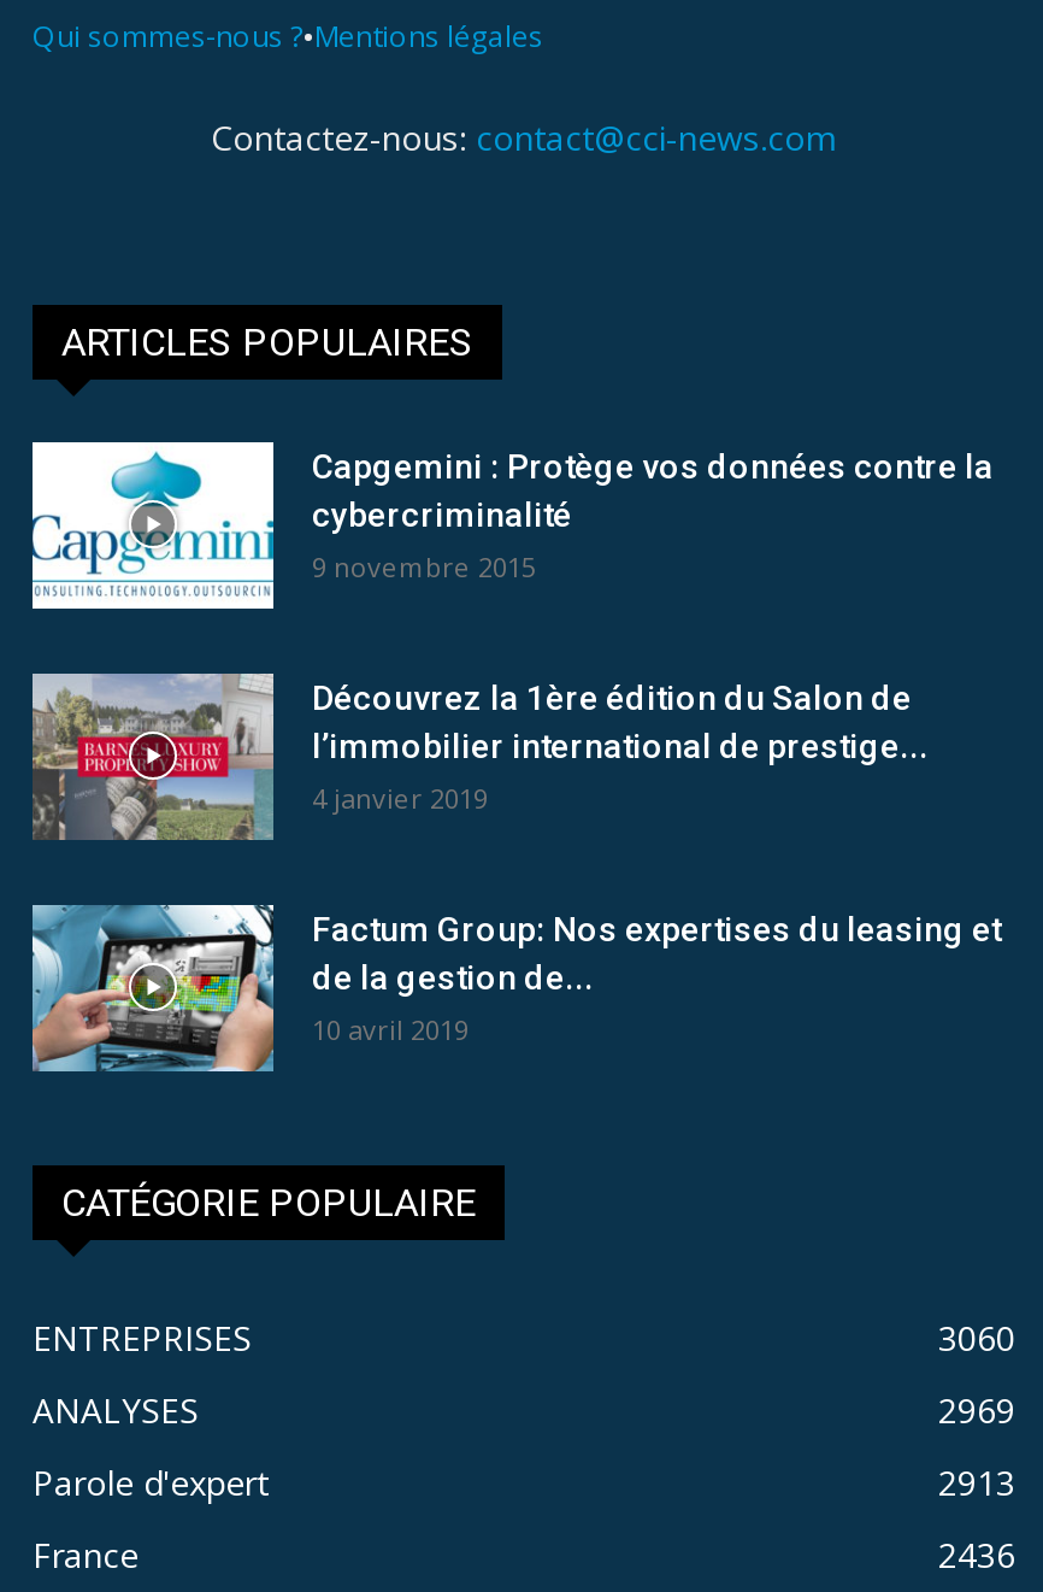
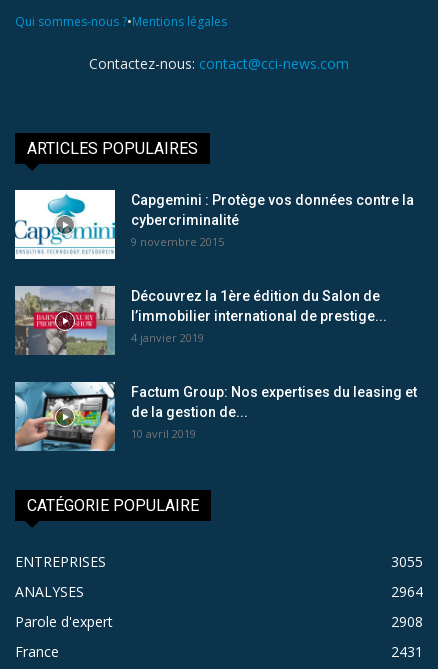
- 3060
+ 3055

- 2969
+ 2964

- 2913
+ 2908

- 2436
+ 2431
